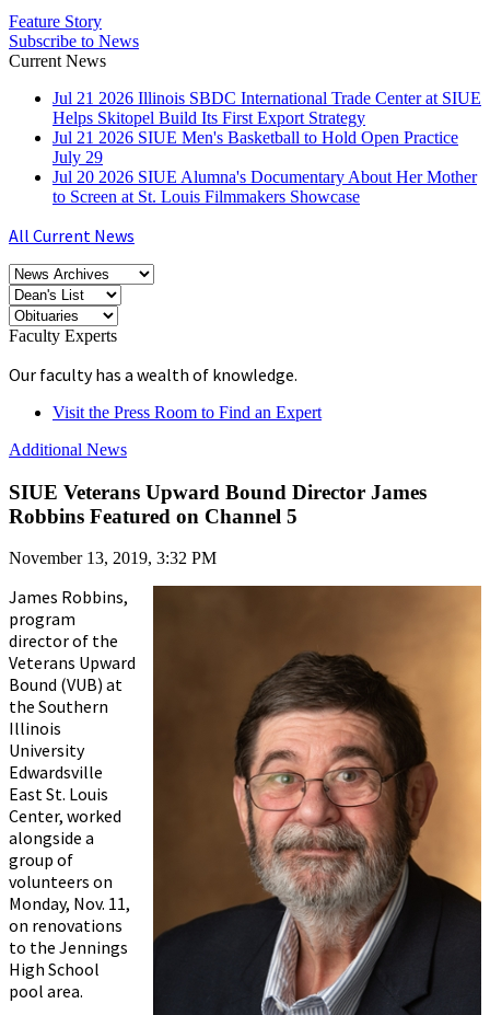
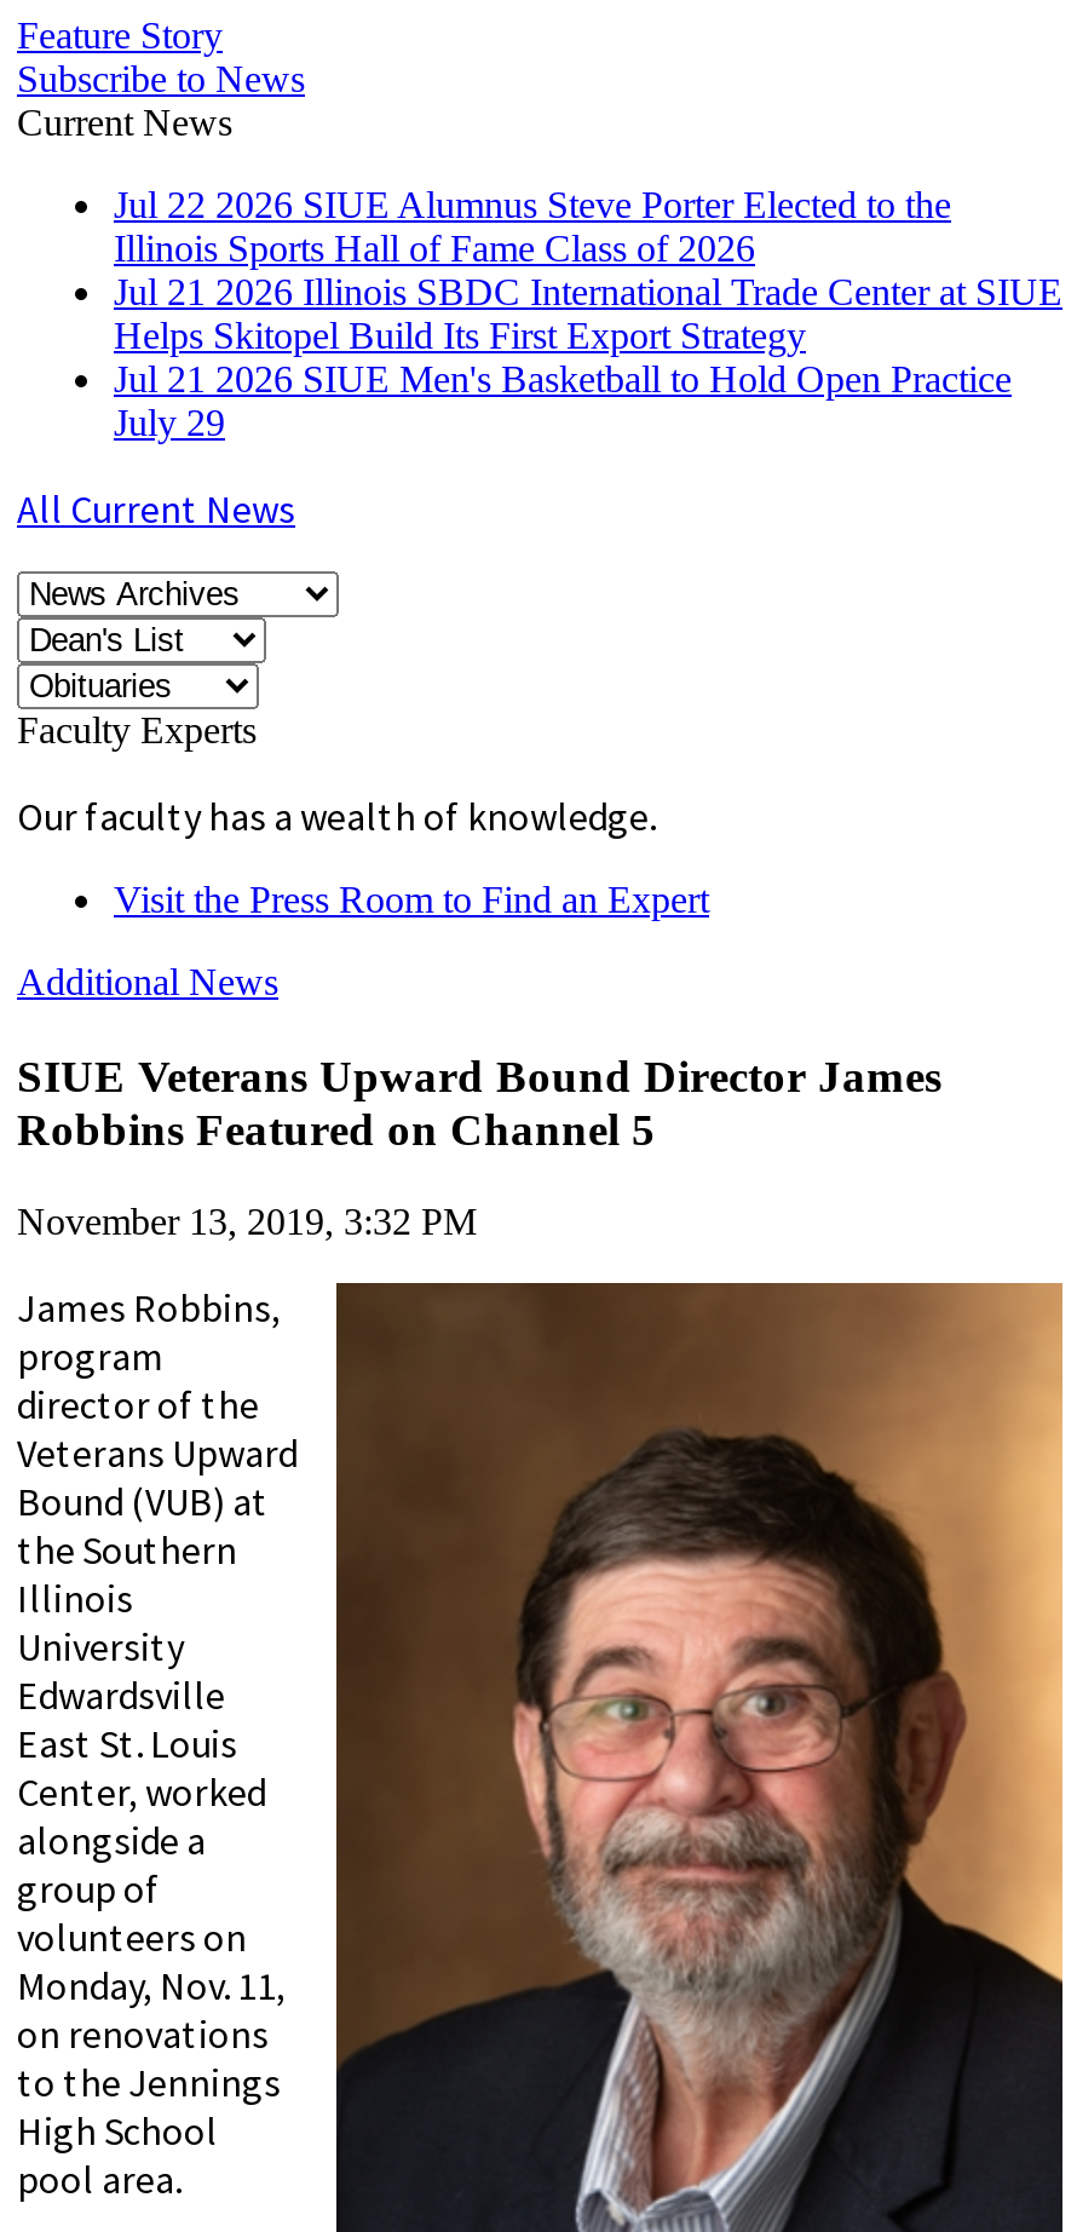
+ Jul 22 2026 SIUE Alumnus Steve Porter Elected to the
+ Illinois Sports Hall of Fame Class of 2026

moved down: Jul 21 2026 Illinois SBDC International Trade Center at SIUE | Helps Skitopel Build Its First Export Strategy | Jul 21 2026 SIUE Men's Basketball to Hold Open Practice | July 29

- Jul 20 2026 SIUE Alumna's Documentary About Her Mother
- to Screen at St. Louis Filmmakers Showcase
